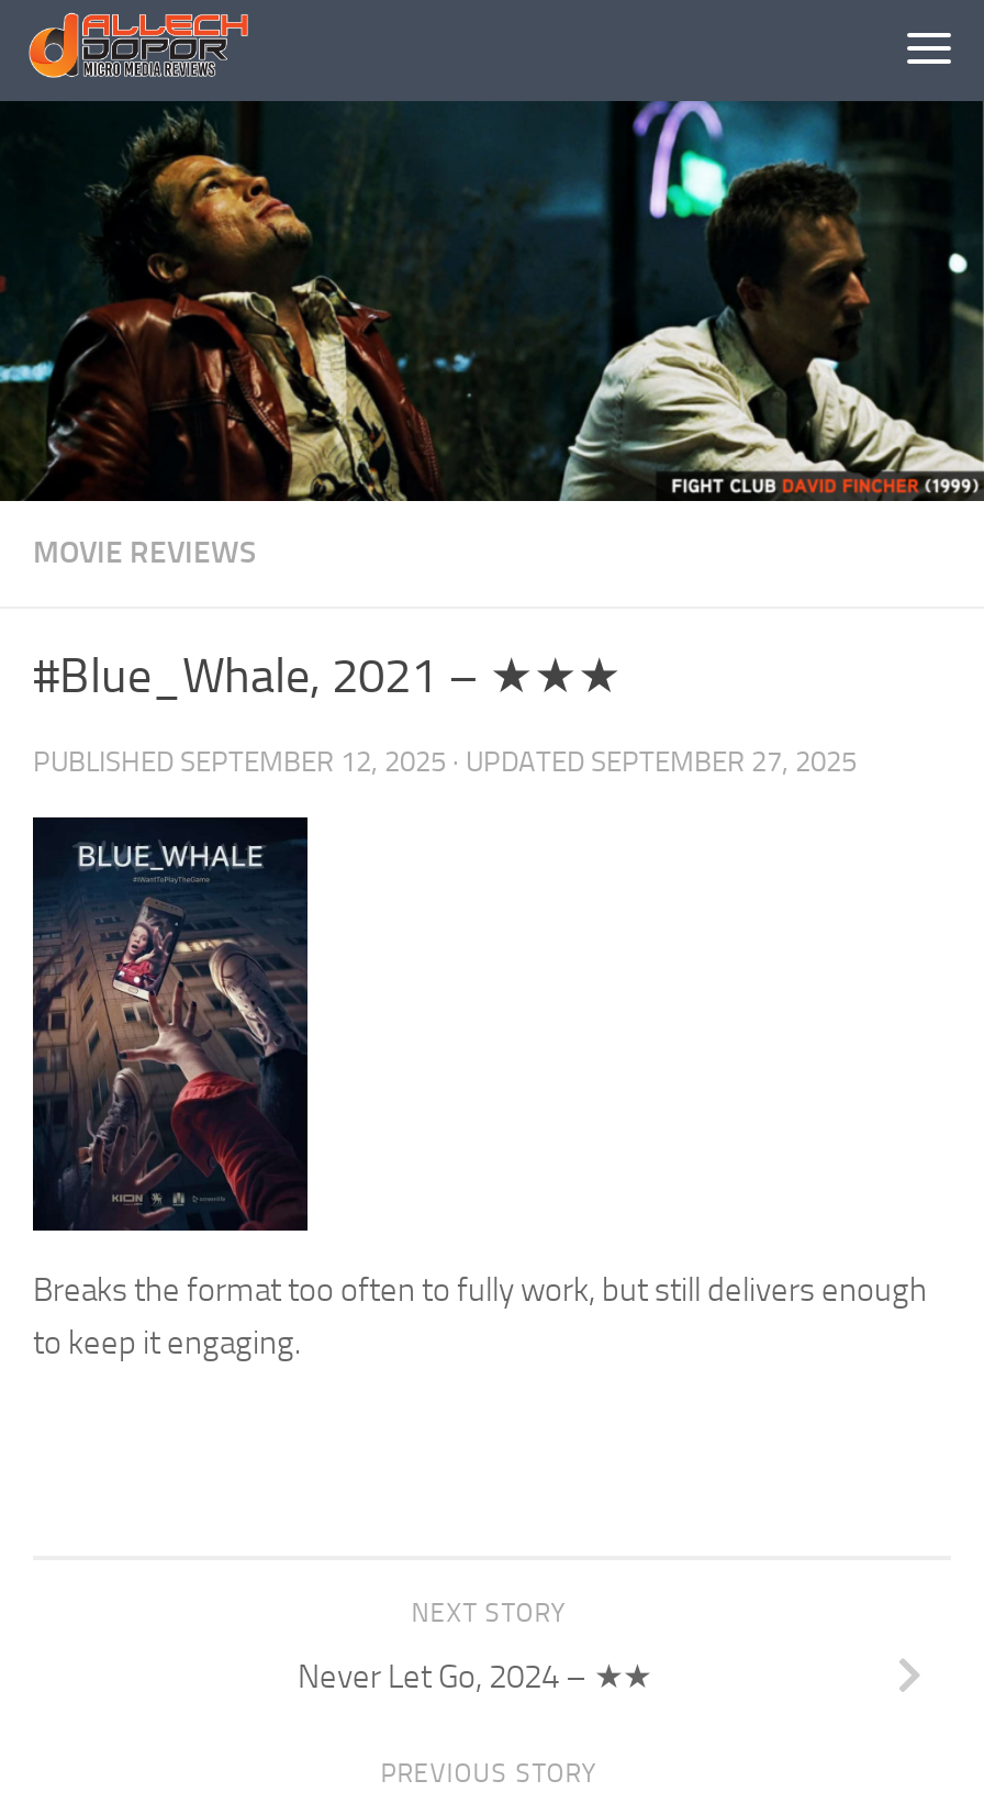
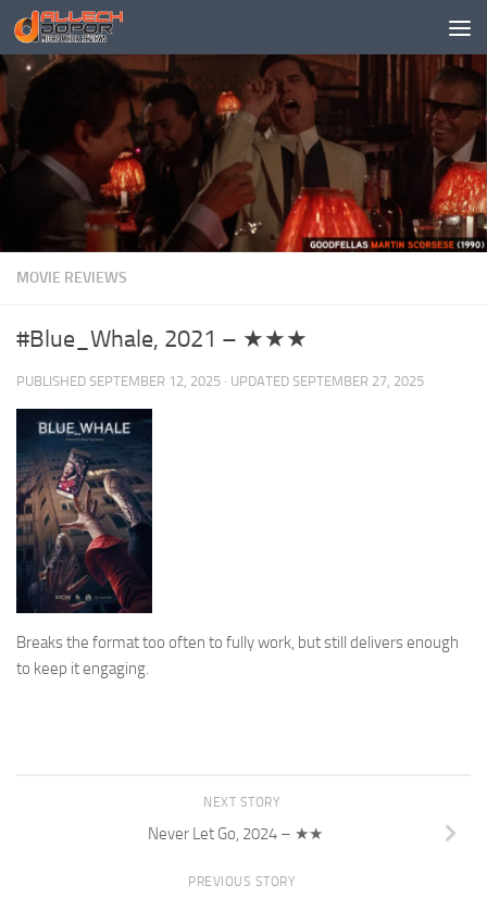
- [image]
+ [image]
